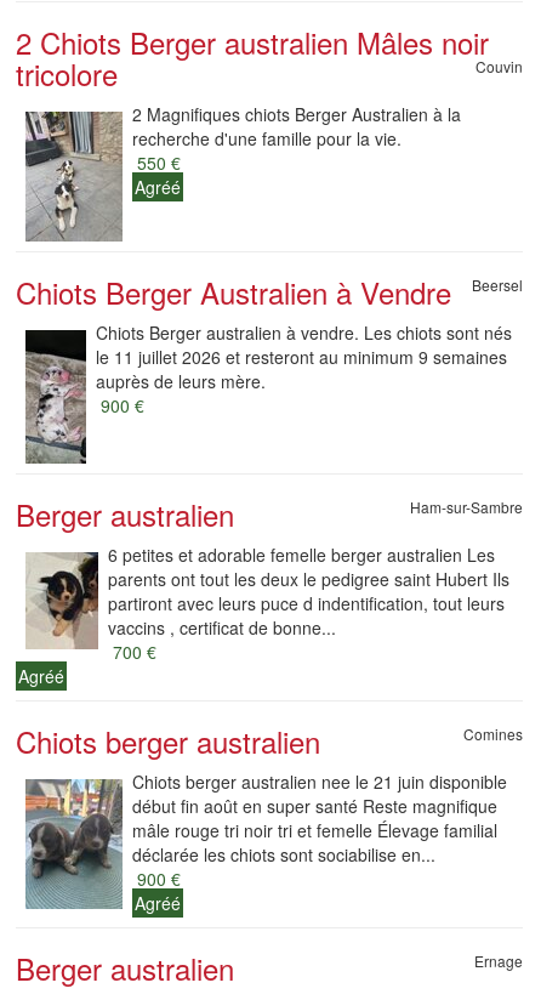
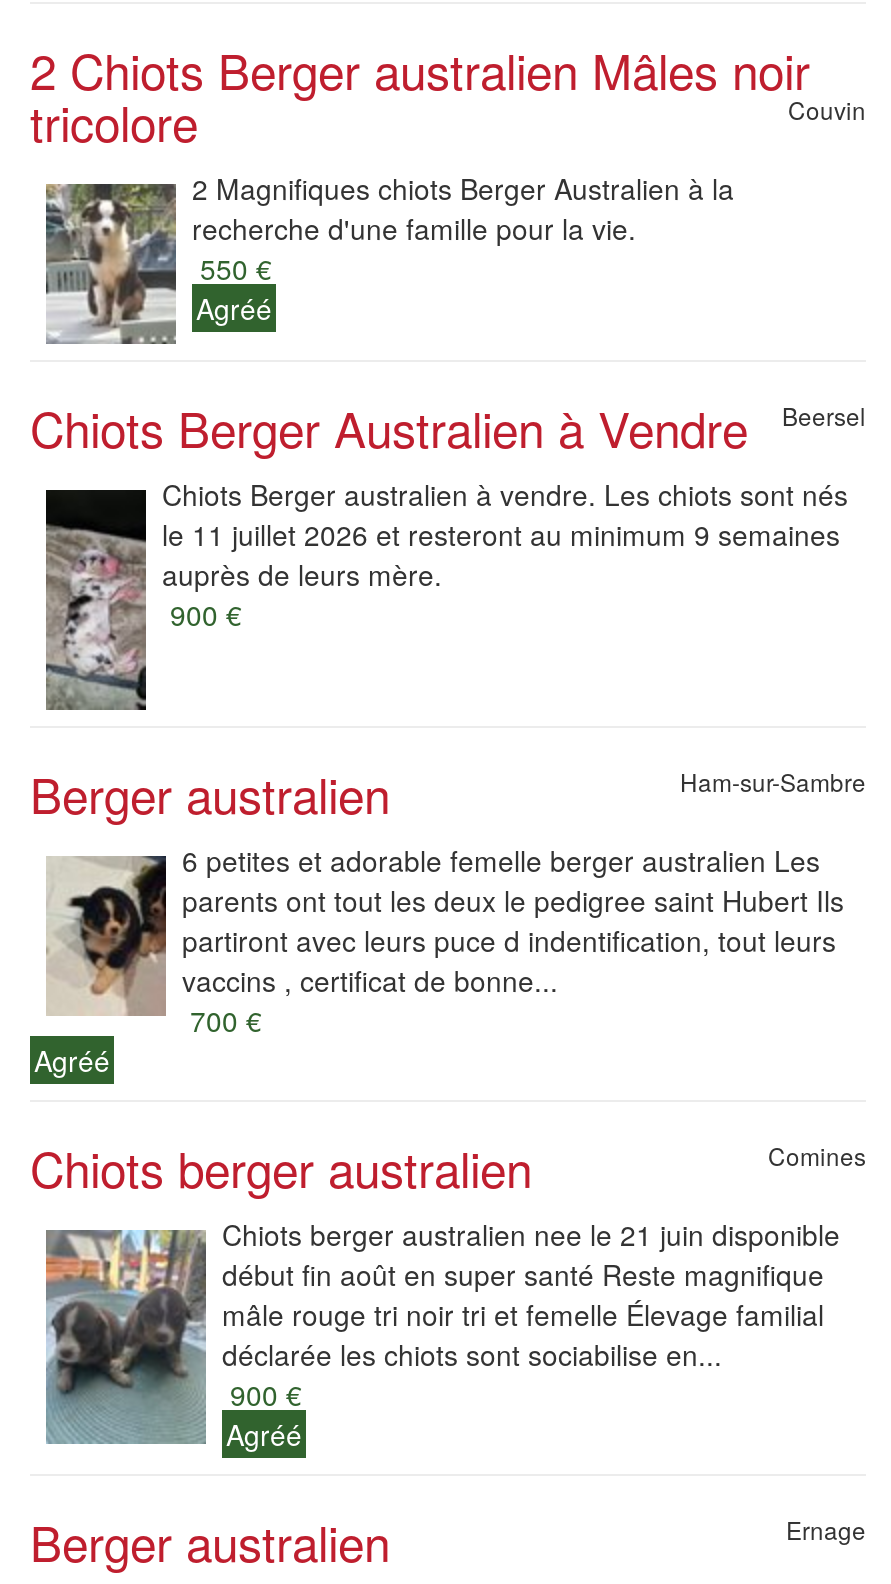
- [image]
+ [image]
